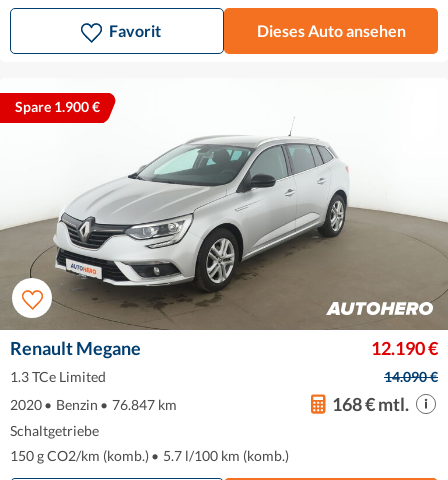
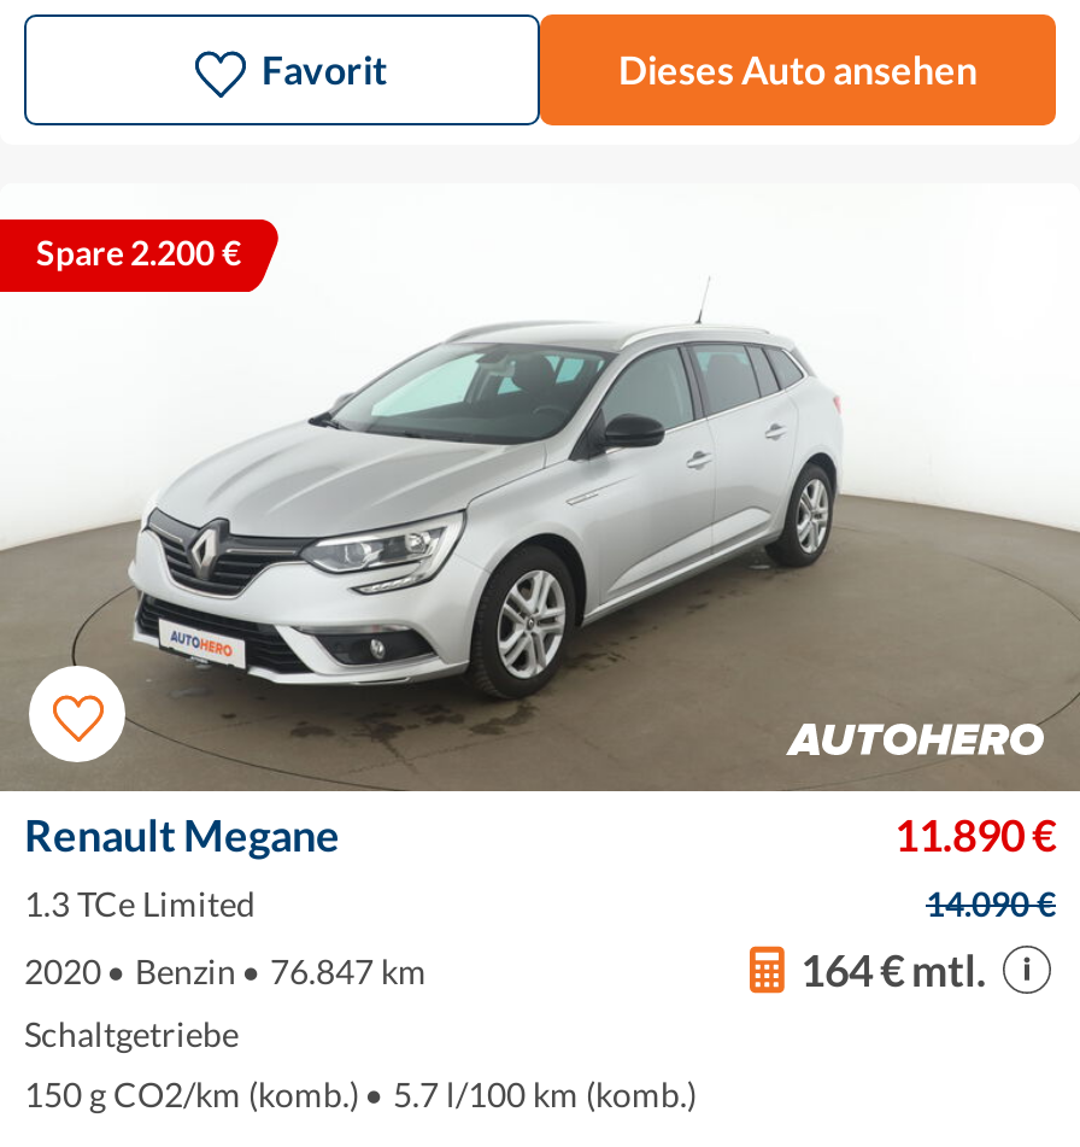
- Spare 1.900 €
+ Spare 2.200 €

- 12.190 €
+ 11.890 €

- 168 € mtl.
+ 164 € mtl.
